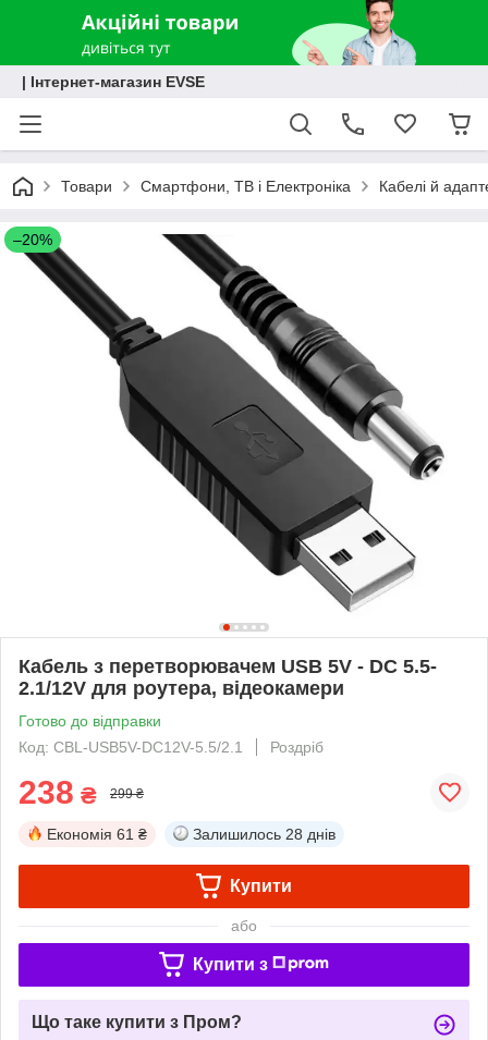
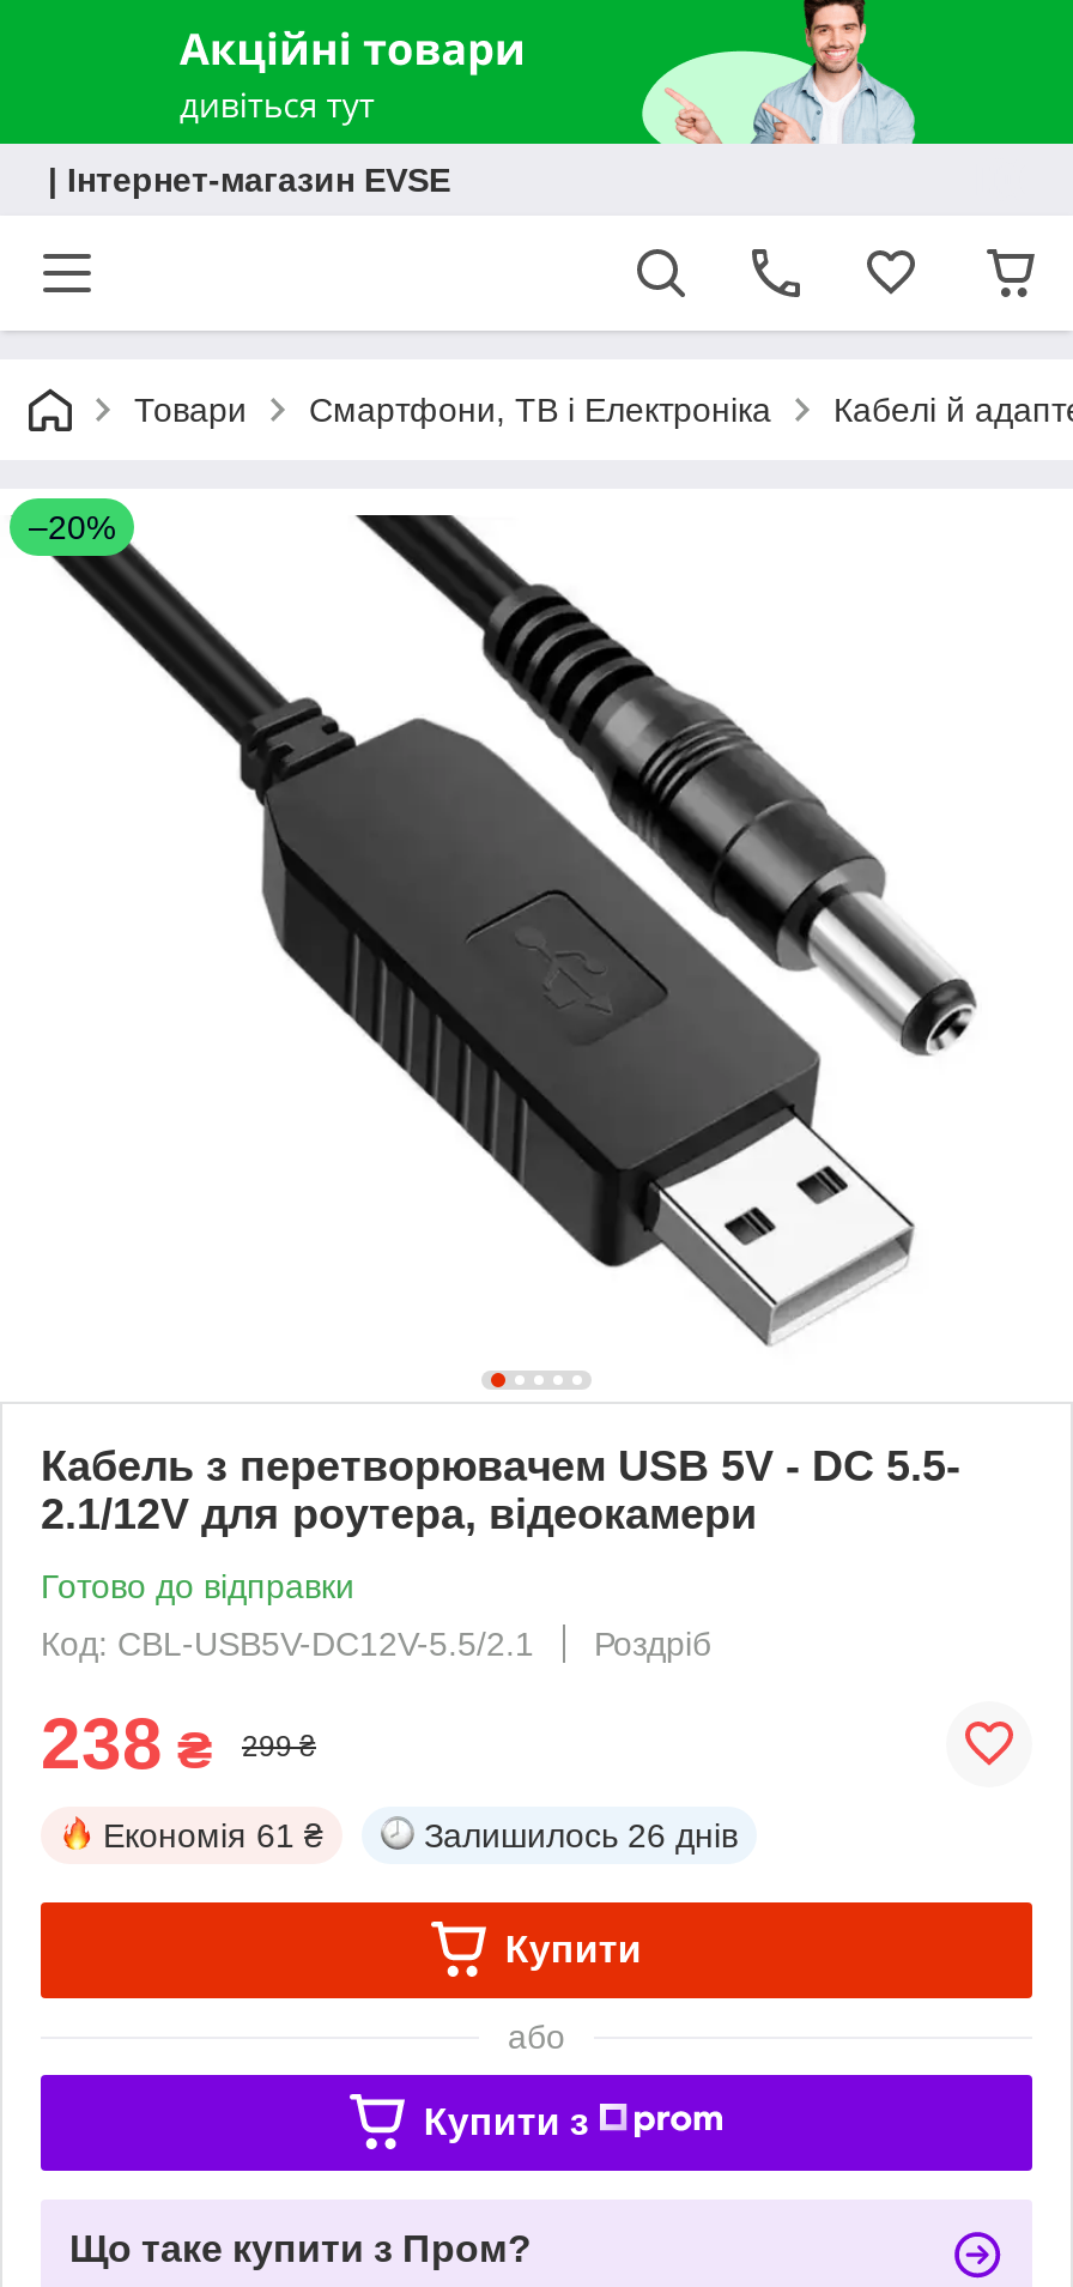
- Залишилось 28 днів
+ Залишилось 26 днів
